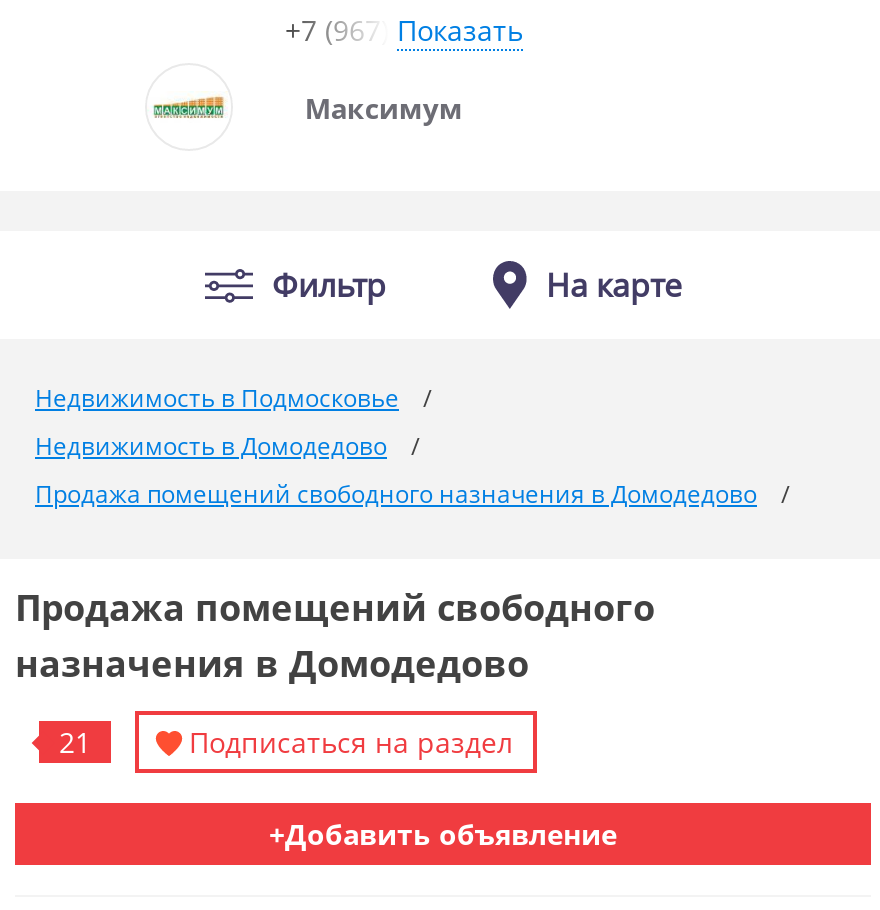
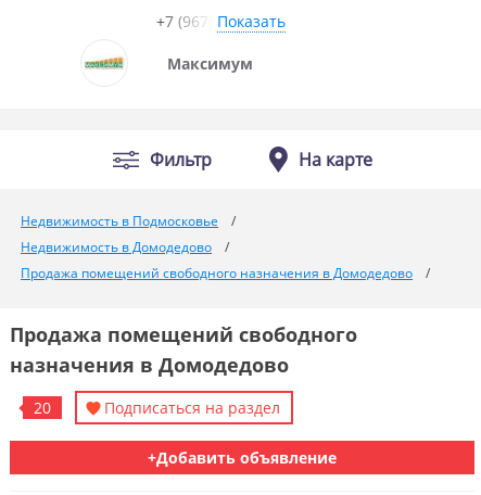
- 21
+ 20
